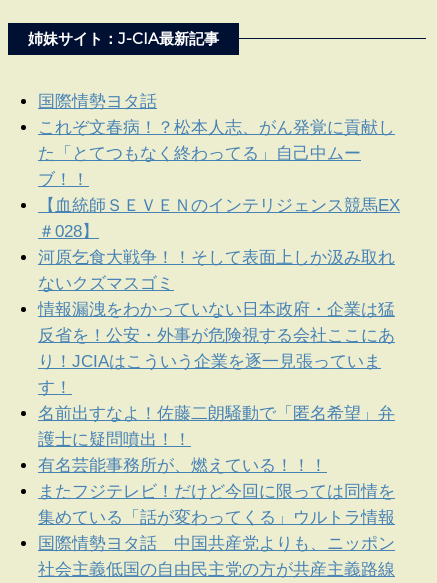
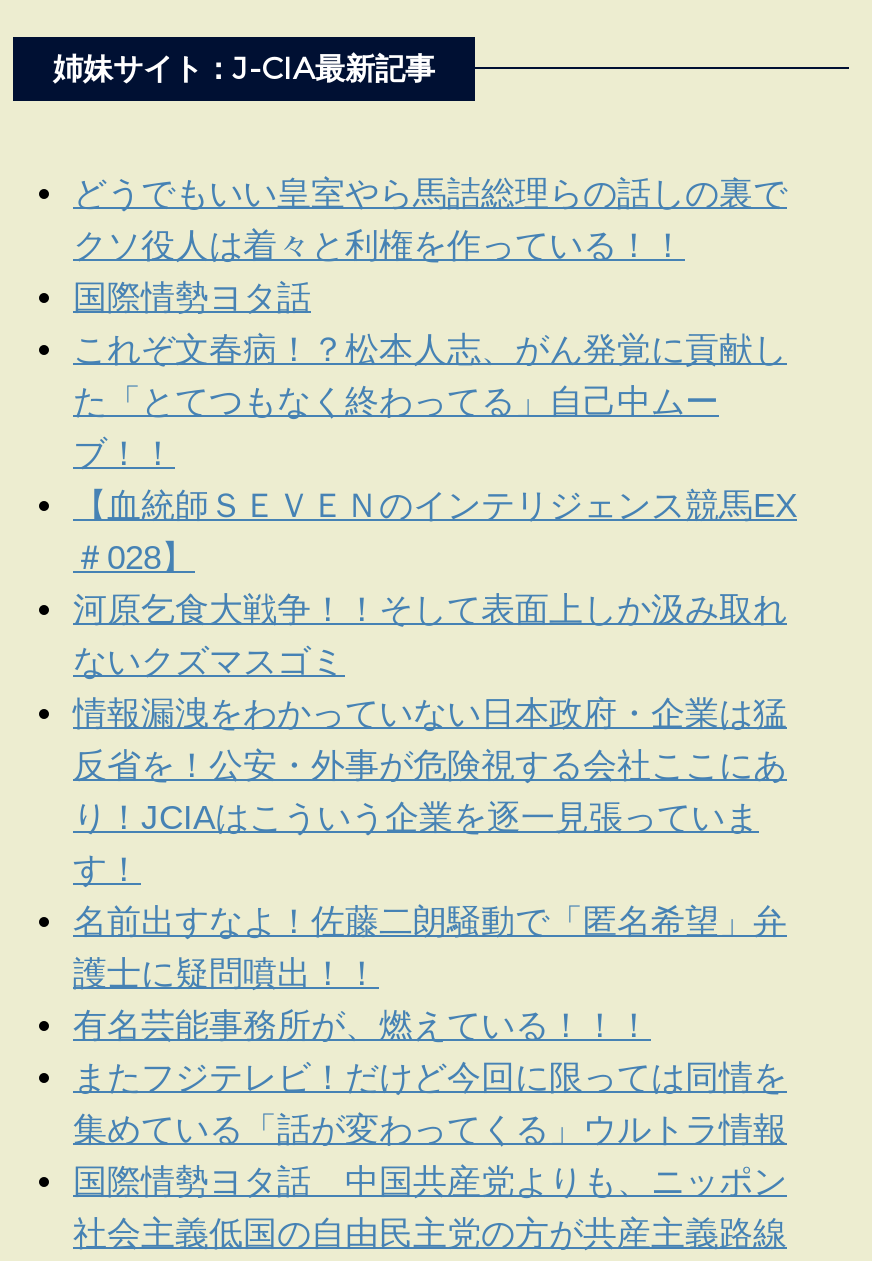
+ どうでもいい皇室やら馬詰総理らの話しの裏で
+ クソ役人は着々と利権を作っている！！
